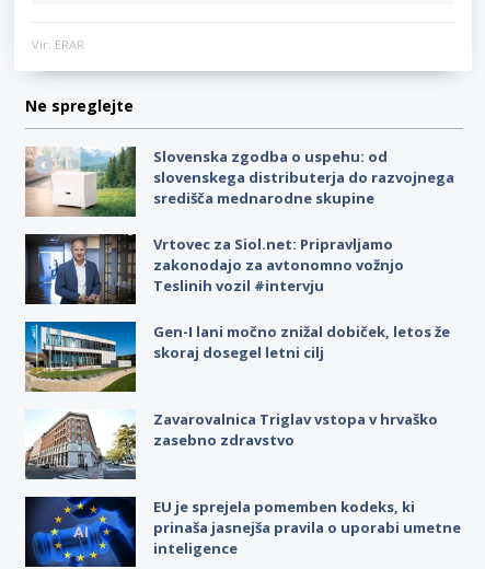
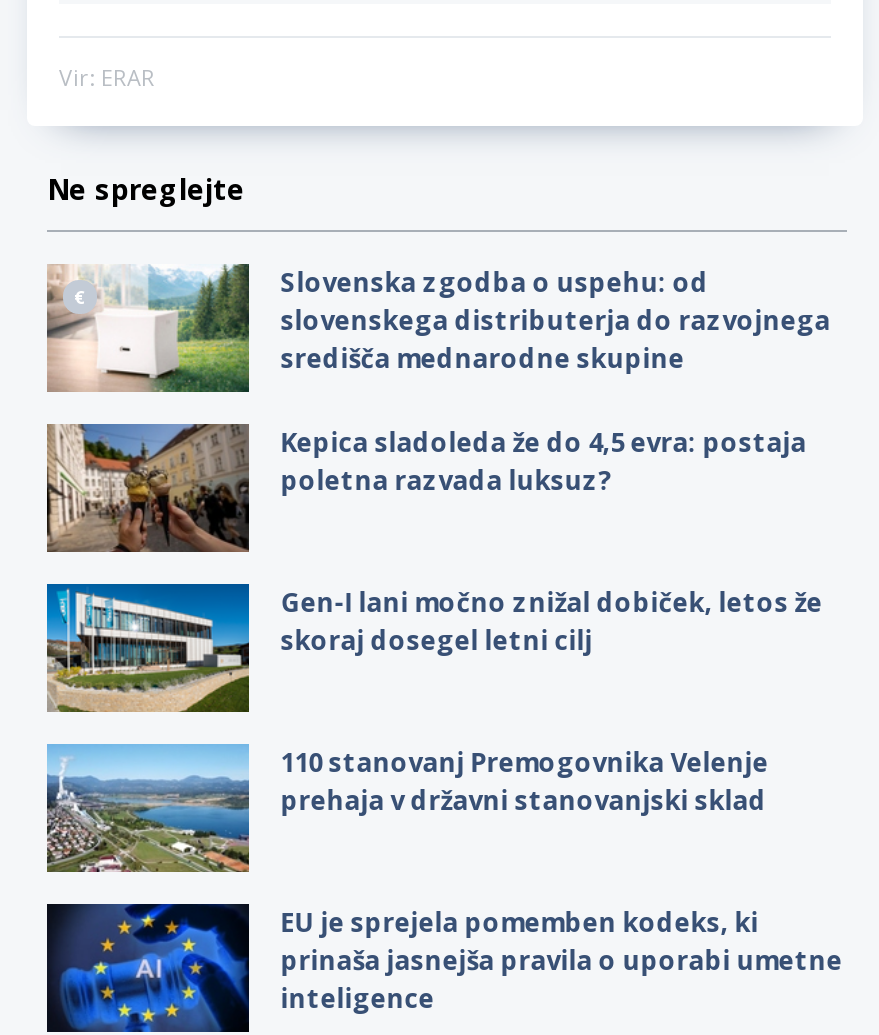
- [image]
- Vrtovec za Siol.net: Pripravljamo
- zakonodajo za avtonomno vožnjo
- Teslinih vozil #intervju
+ [image]
+ Kepica sladoleda že do 4,5 evra: postaja
+ poletna razvada luksuz?

- [image]
- Zavarovalnica Triglav vstopa v hrvaško
- zasebno zdravstvo
+ [image]
+ 110 stanovanj Premogovnika Velenje
+ prehaja v državni stanovanjski sklad
